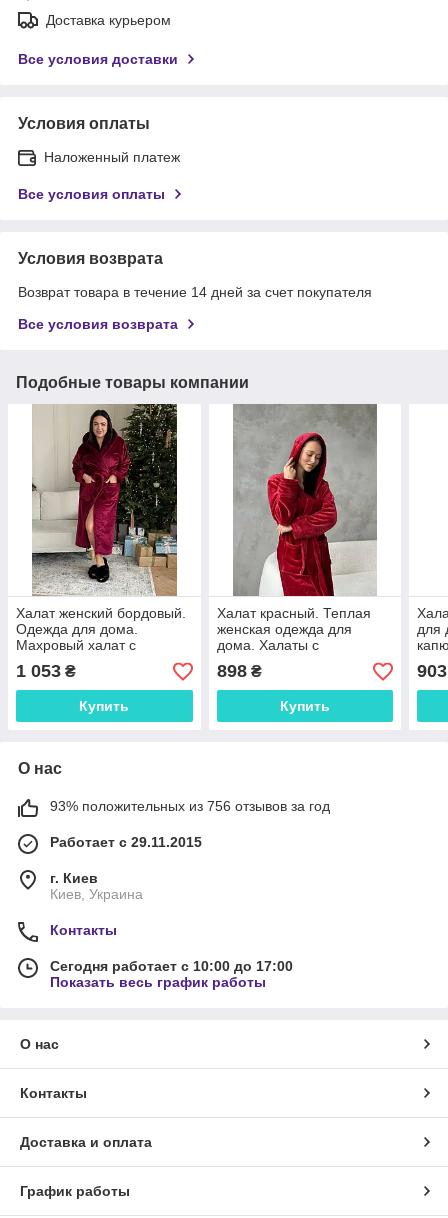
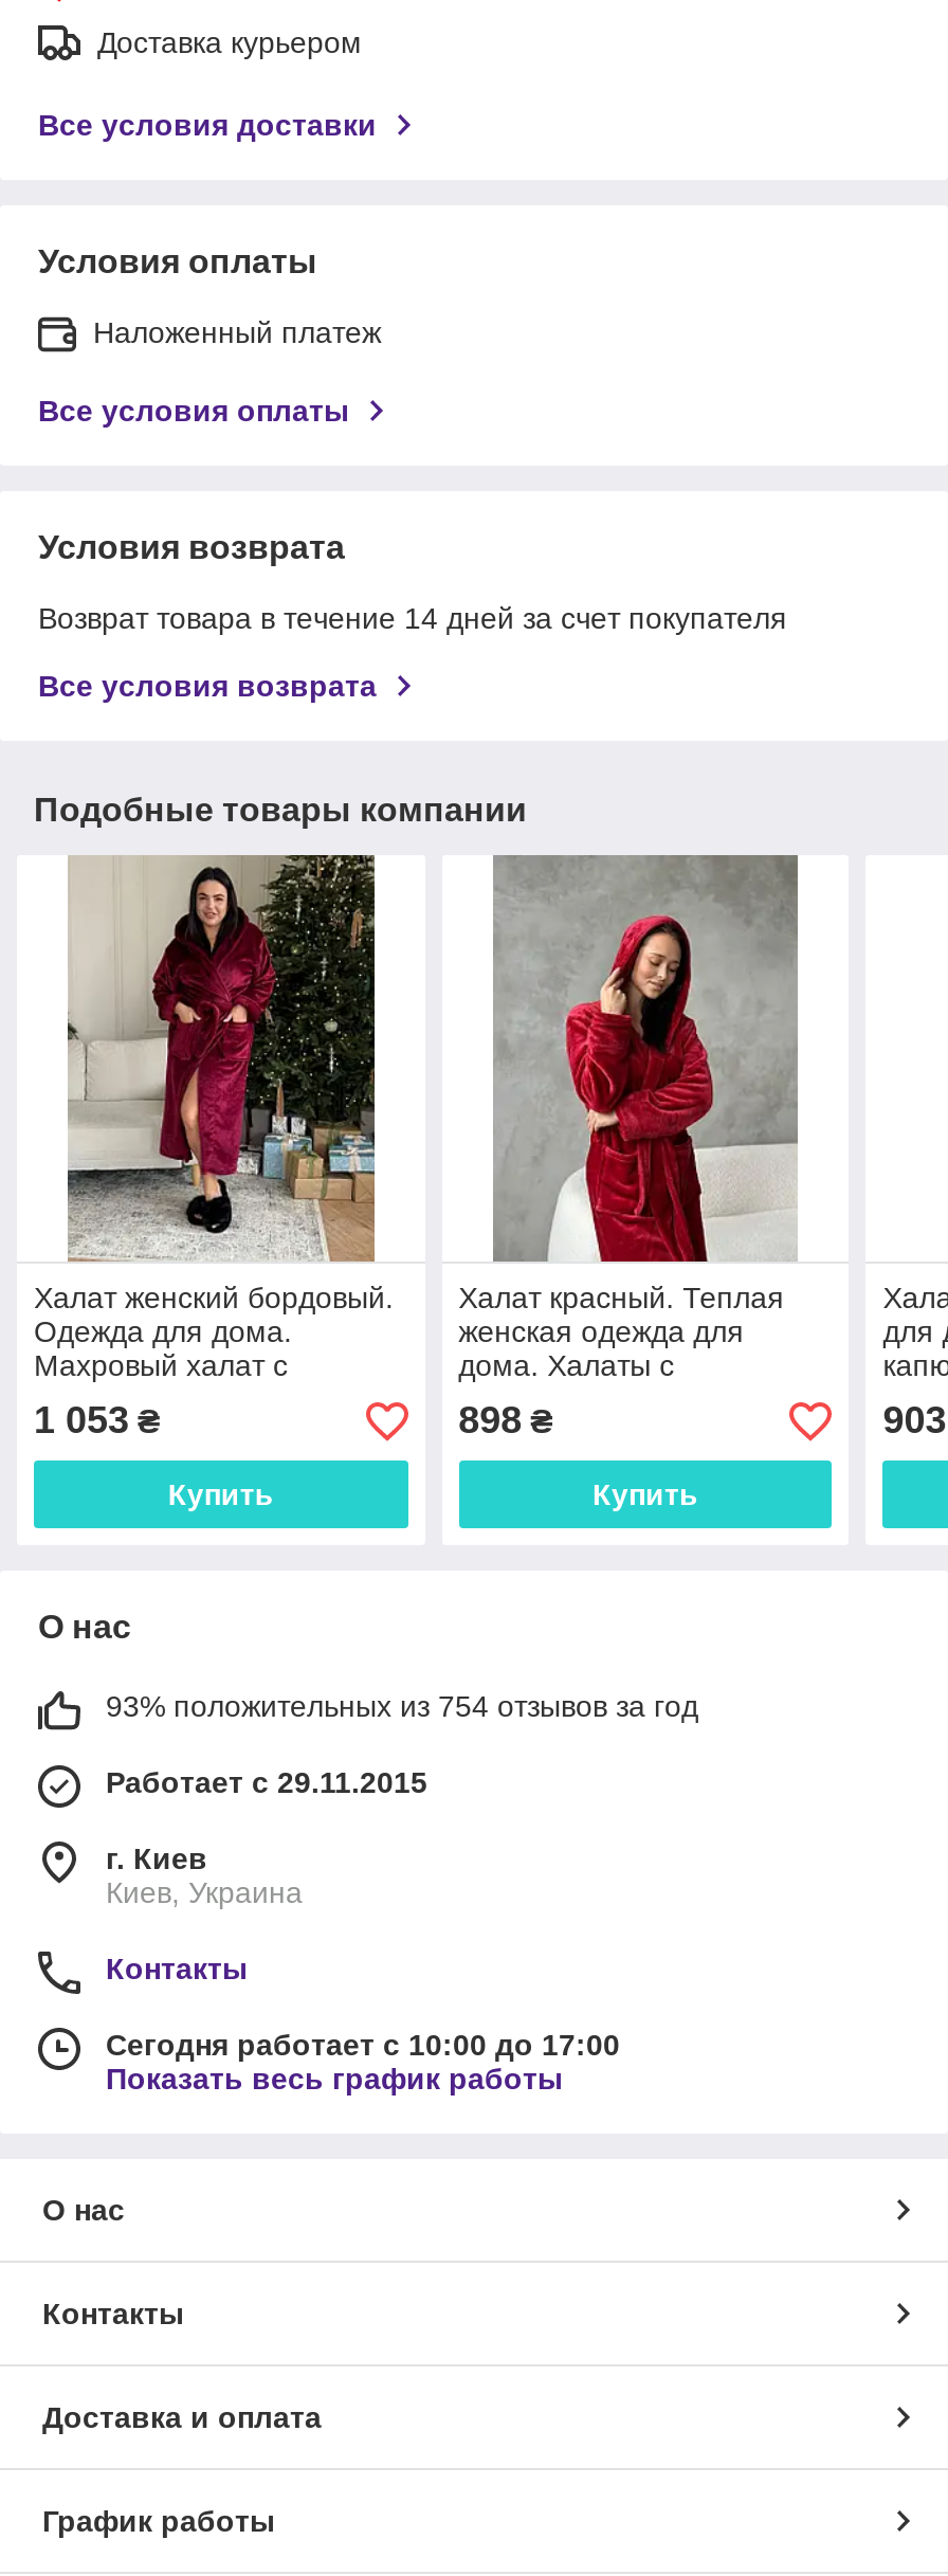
- 93% положительных из 756 отзывов за год
+ 93% положительных из 754 отзывов за год
